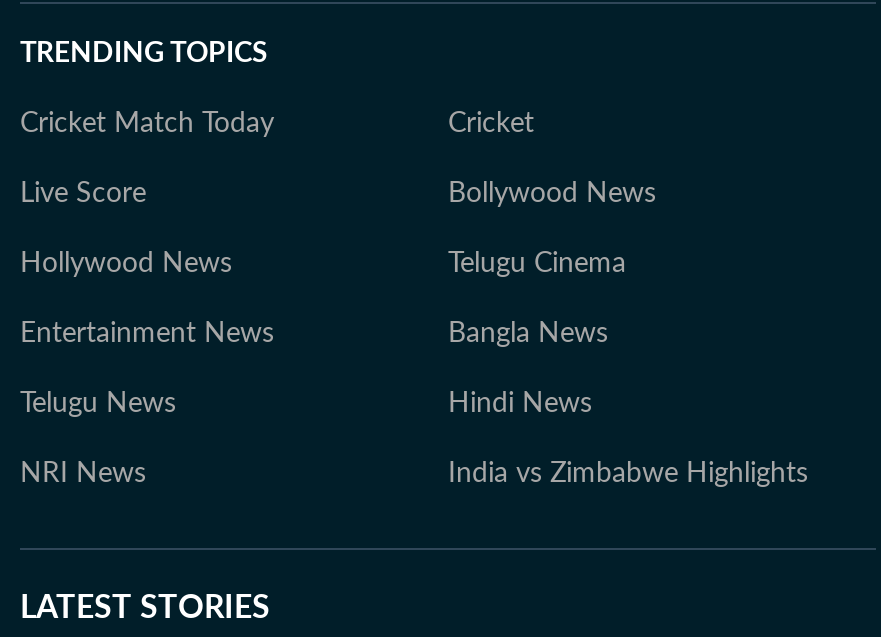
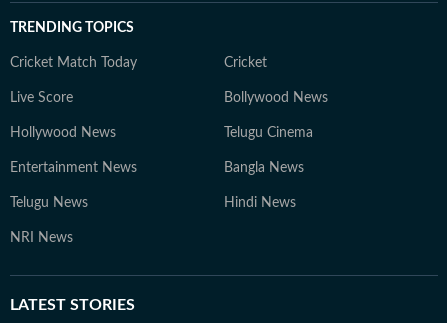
- India vs Zimbabwe Highlights
